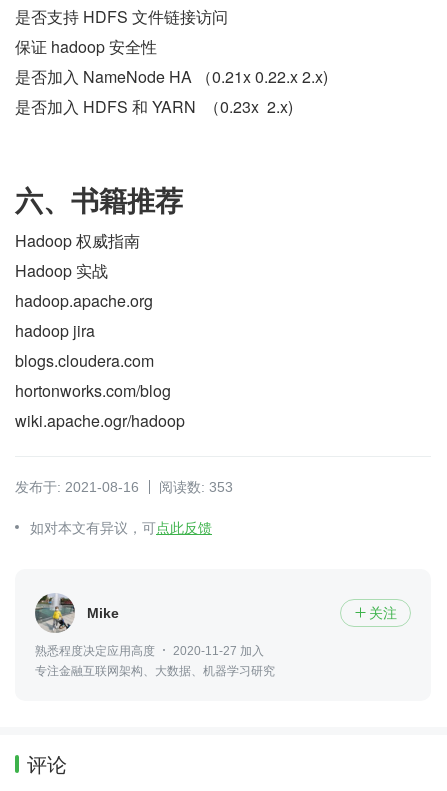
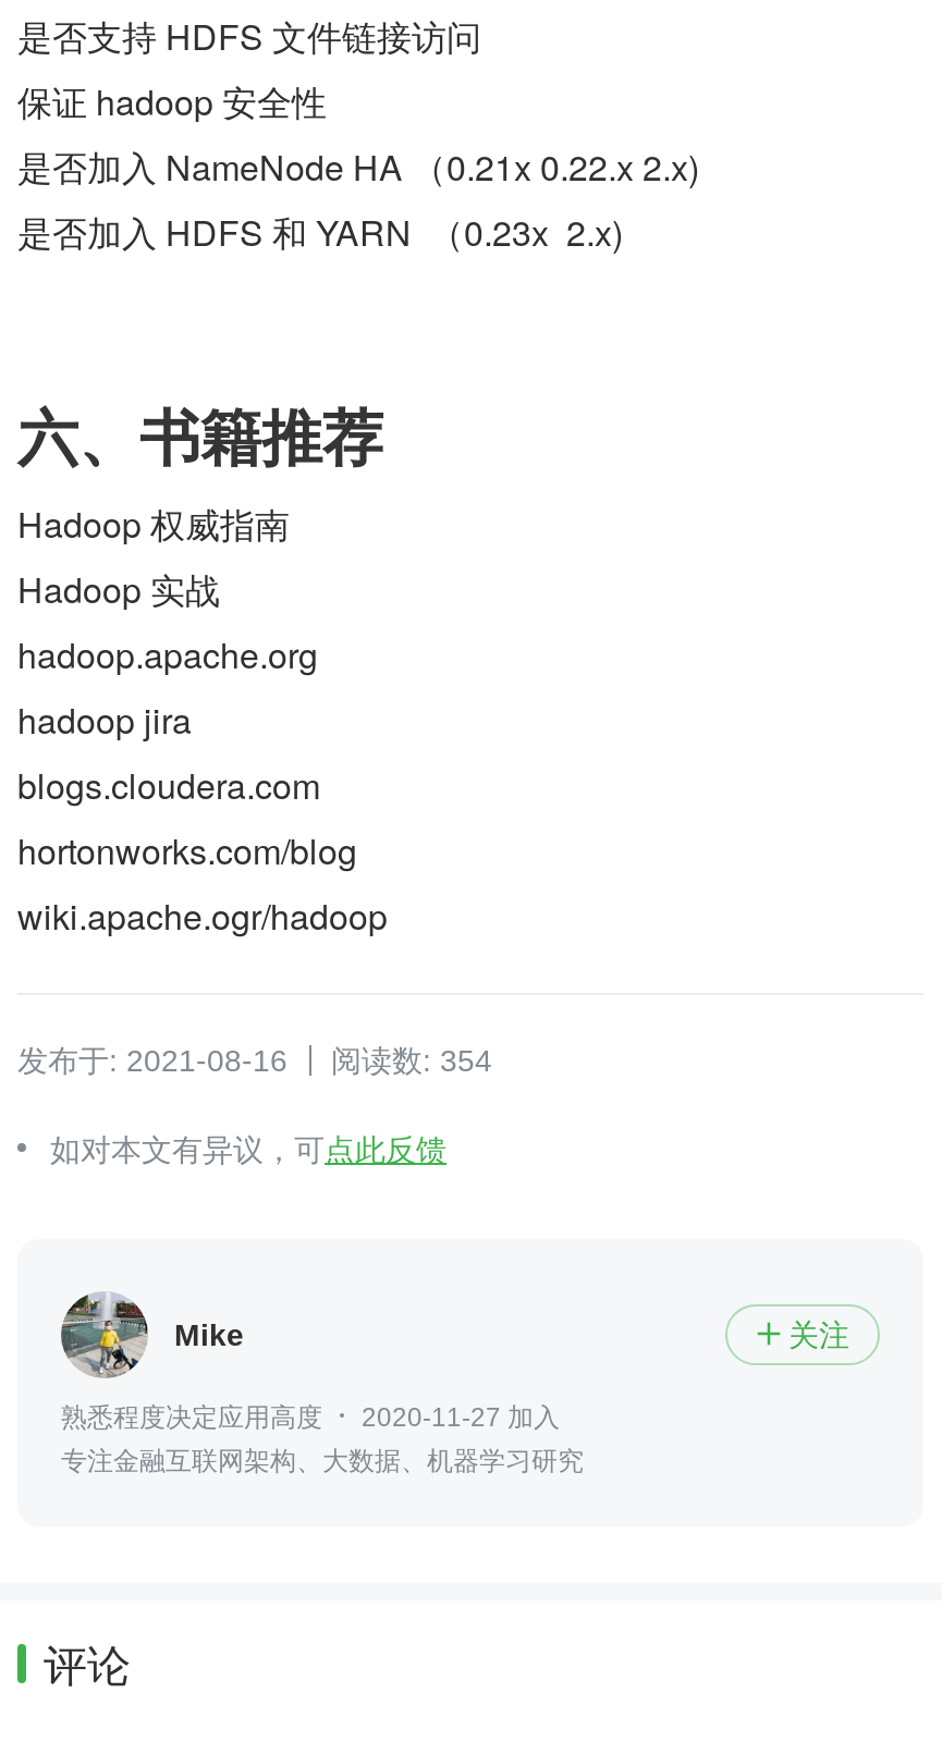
- 发布于: 2021-08-16 阅读数: 353
+ 发布于: 2021-08-16 阅读数: 354
